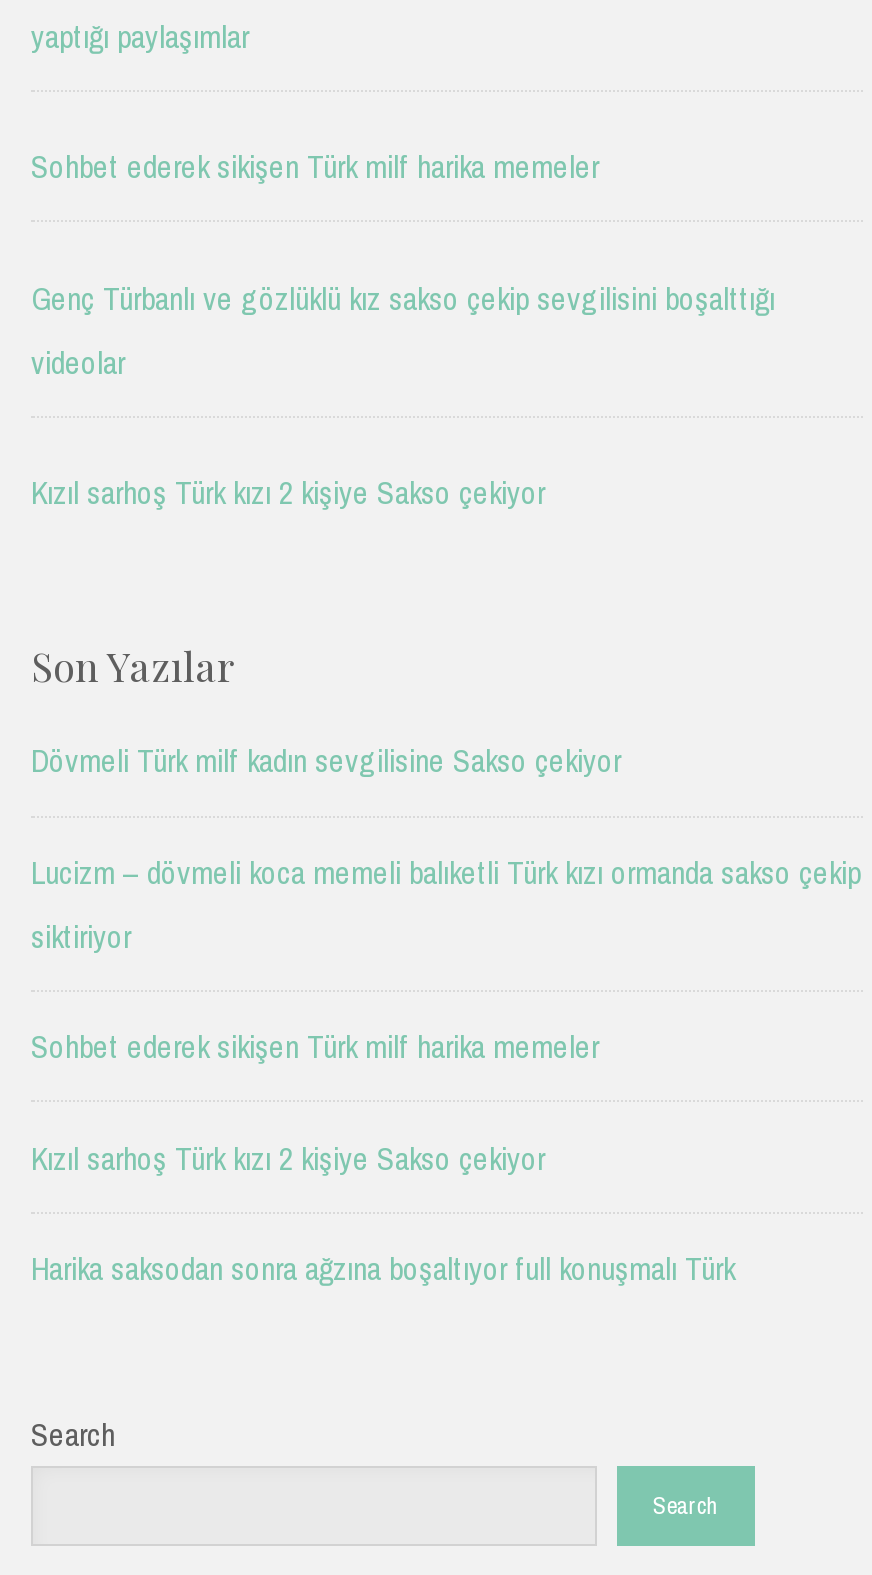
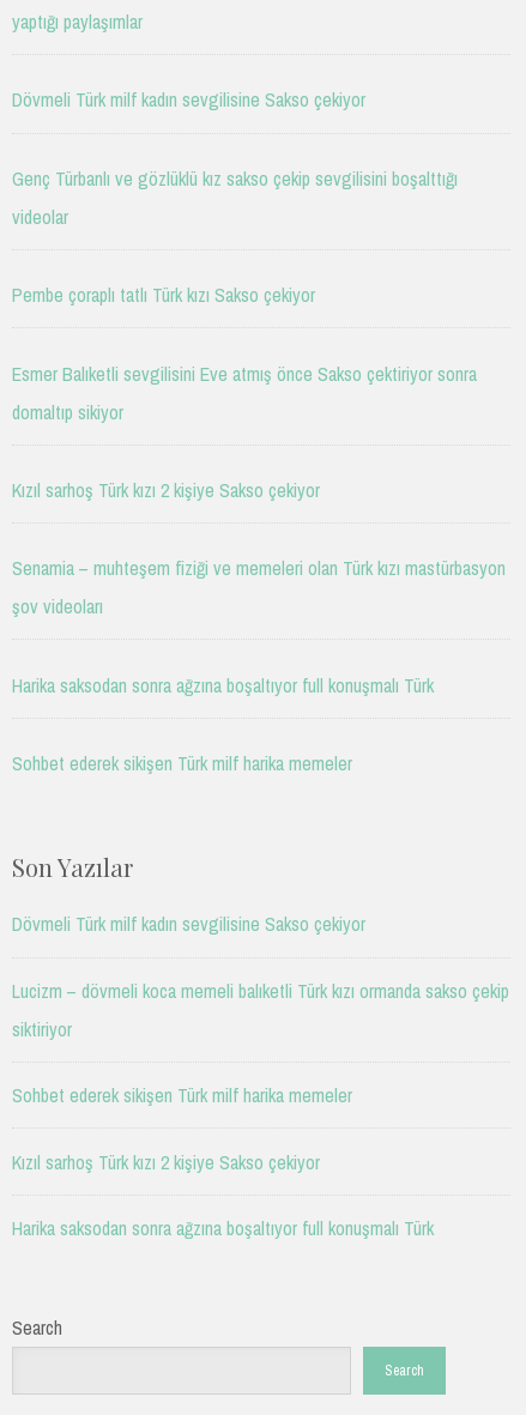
- Sohbet ederek sikişen Türk milf harika memeler
+ Dövmeli Türk milf kadın sevgilisine Sakso çekiyor

+ Pembe çoraplı tatlı Türk kızı Sakso çekiyor
+ Esmer Balıketli sevgilisini Eve atmış önce Sakso çektiriyor sonra
+ domaltıp sikiyor

+ Senamia – muhteşem fiziği ve memeleri olan Türk kızı mastürbasyon
+ şov videoları
+ Harika saksodan sonra ağzına boşaltıyor full konuşmalı Türk
+ Sohbet ederek sikişen Türk milf harika memeler
